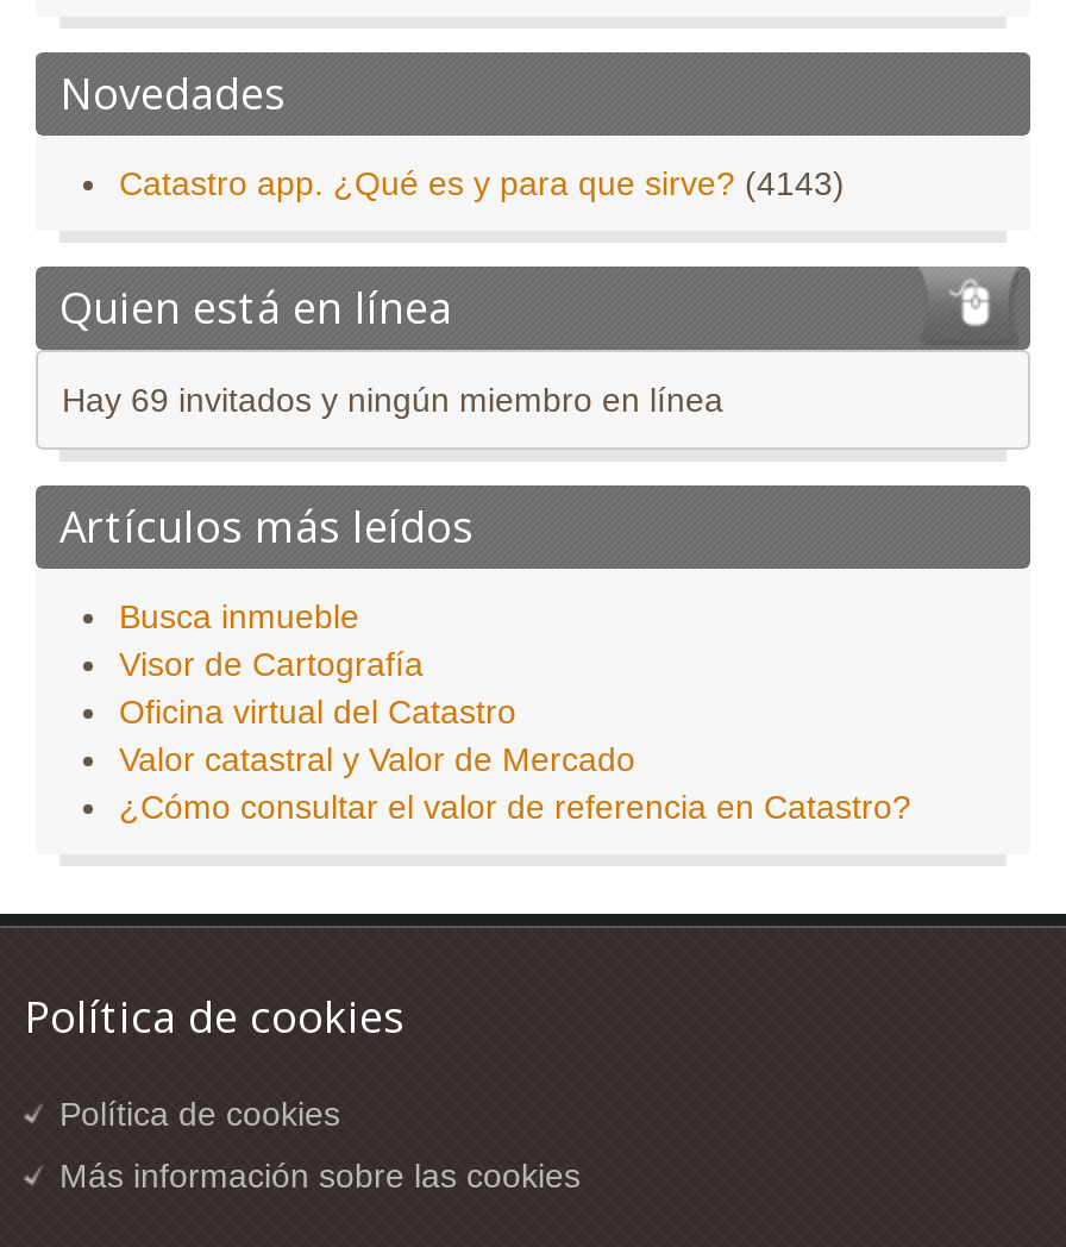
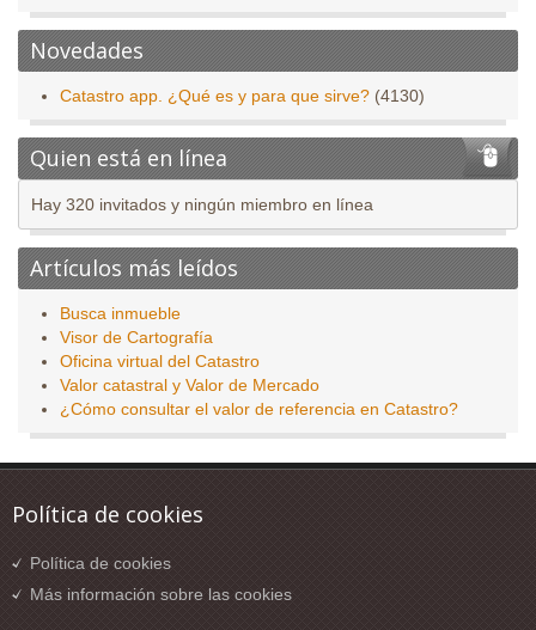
- Catastro app. ¿Qué es y para que sirve? (4143)
+ Catastro app. ¿Qué es y para que sirve? (4130)

- Hay 69 invitados y ningún miembro en línea
+ Hay 320 invitados y ningún miembro en línea
